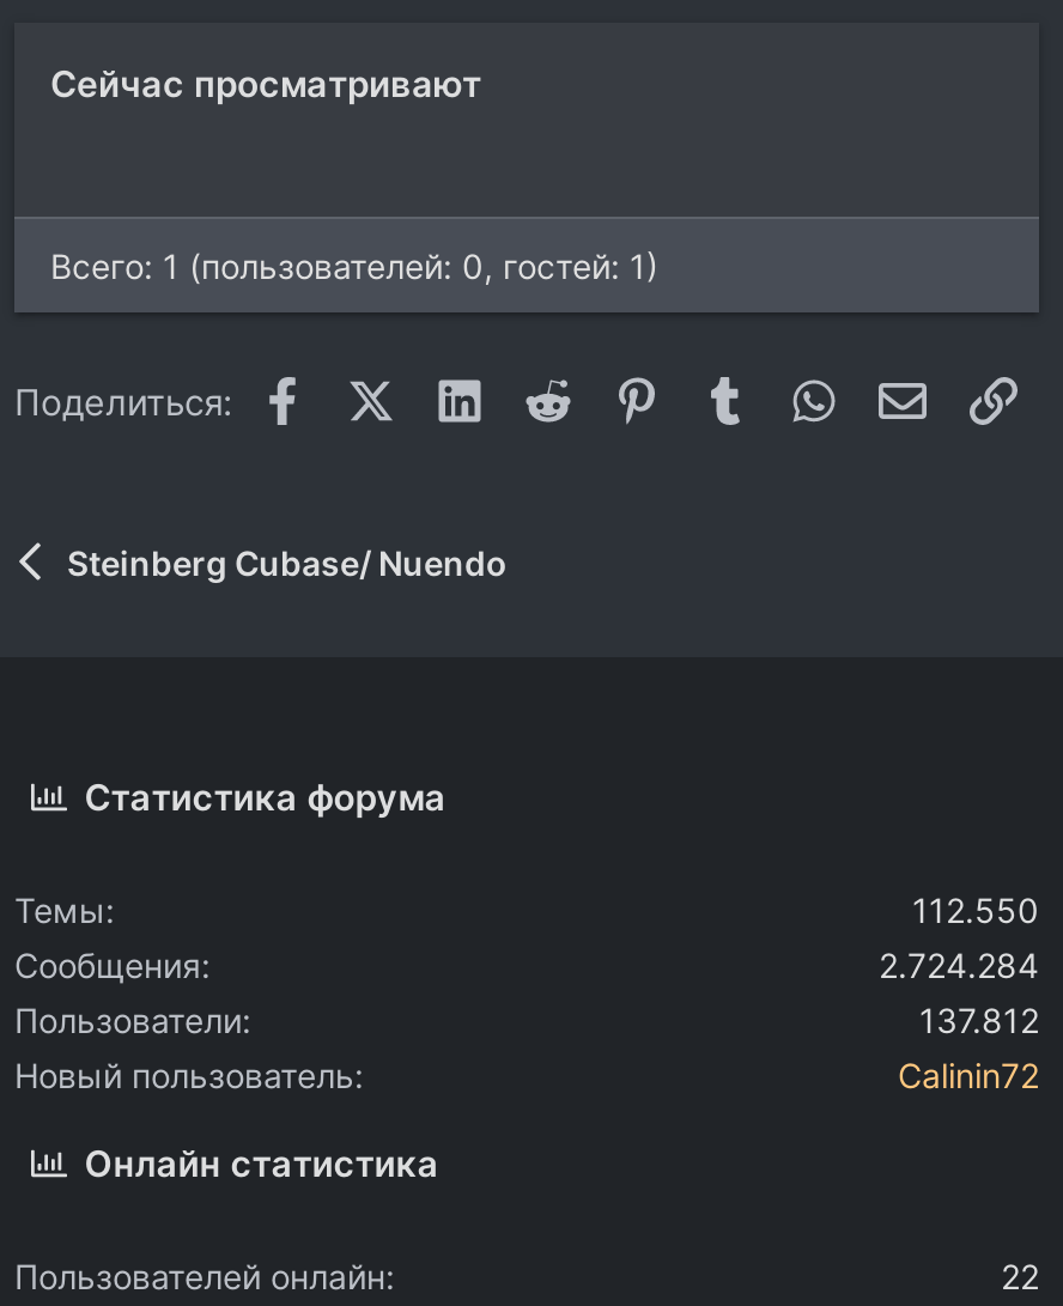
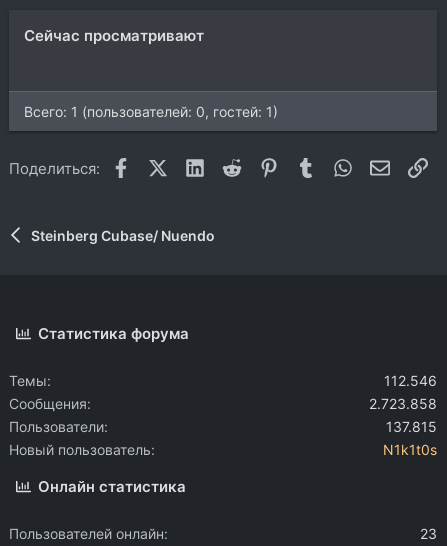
- 112.550
+ 112.546

- 2.724.284
+ 2.723.858

- 137.812
+ 137.815

- Calinin72
+ N1k1t0s

- 22
+ 23
